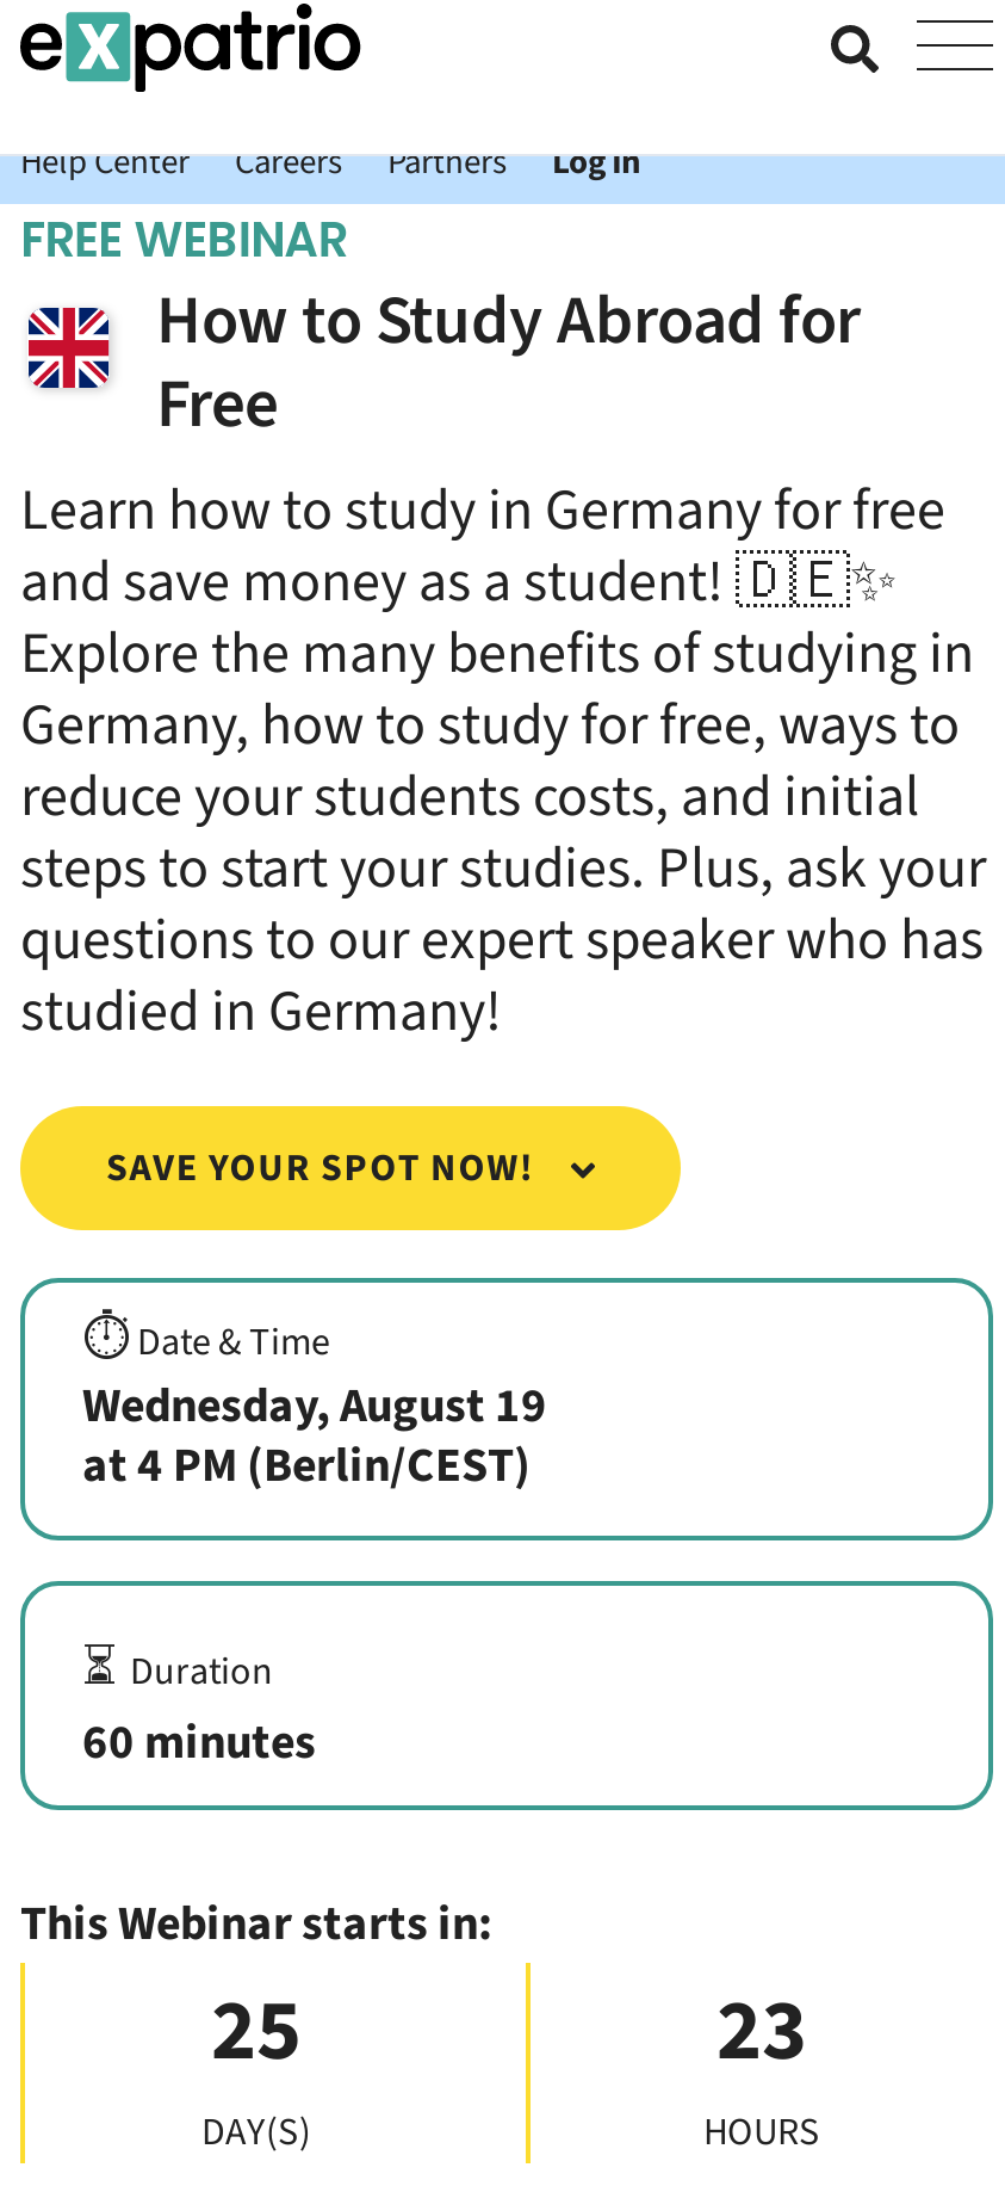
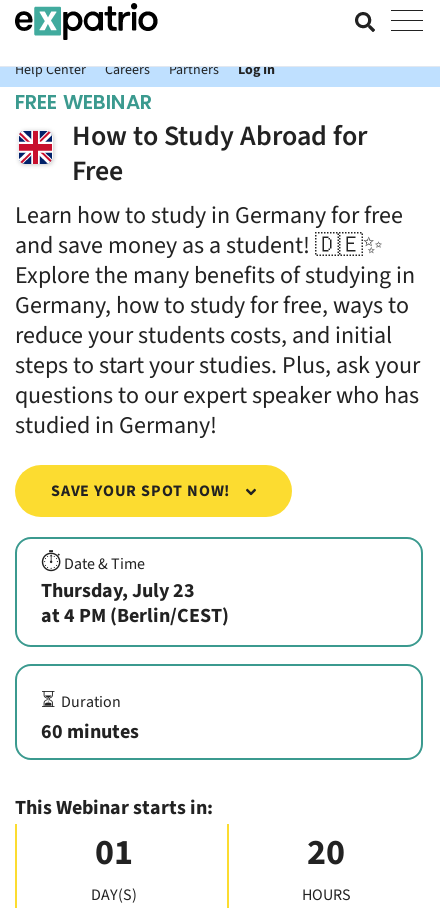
- Wednesday, August 19
+ Thursday, July 23

- 25
+ 01

- 23
+ 20
